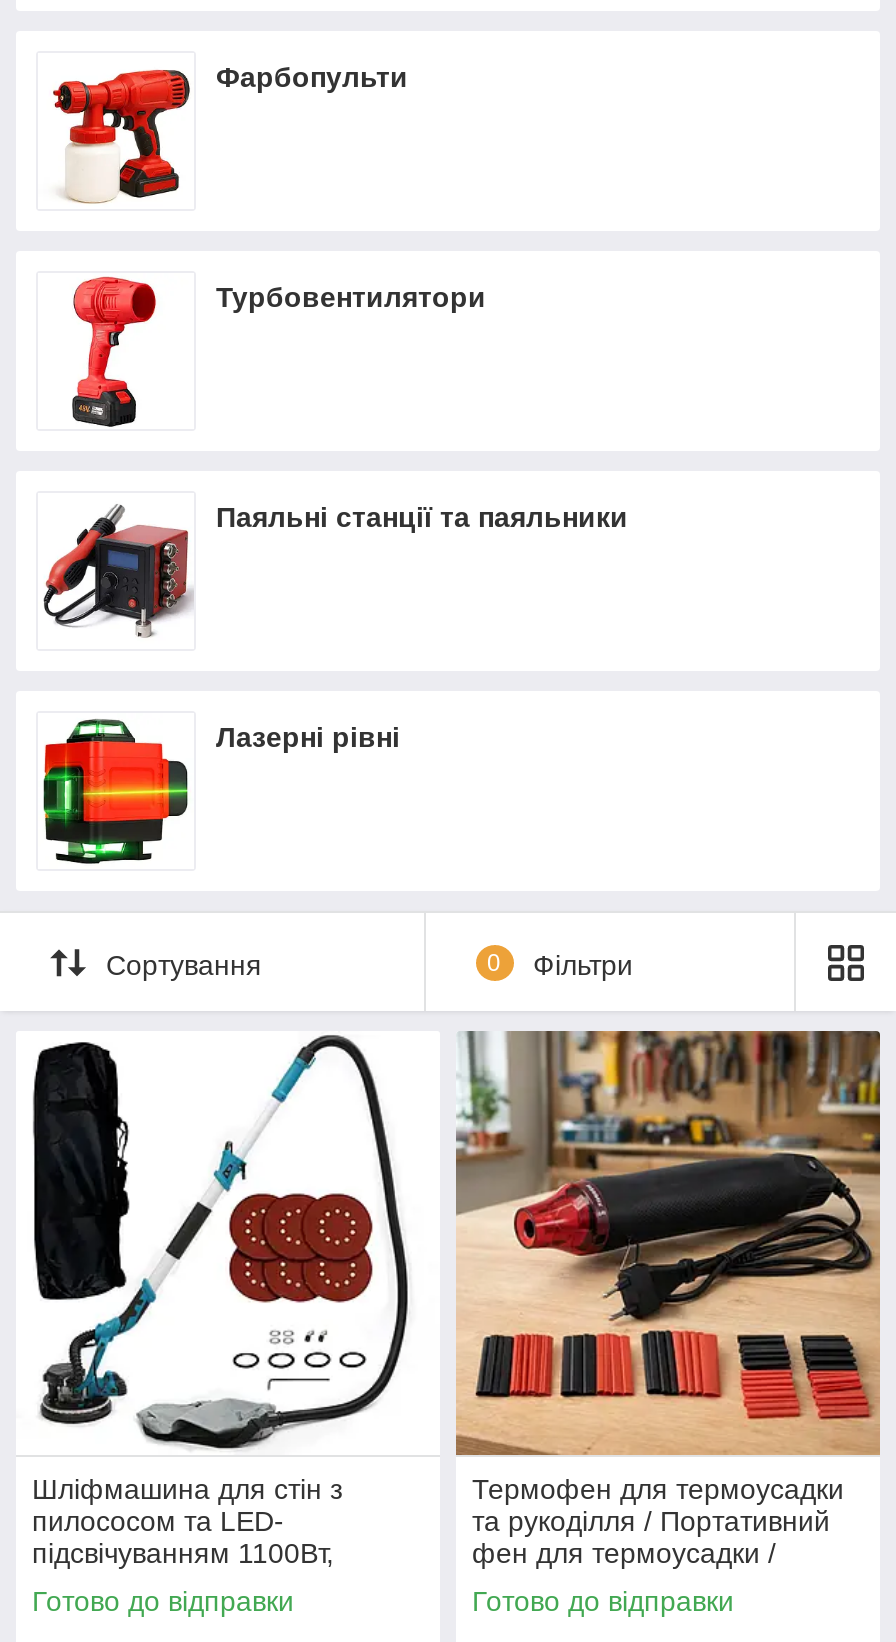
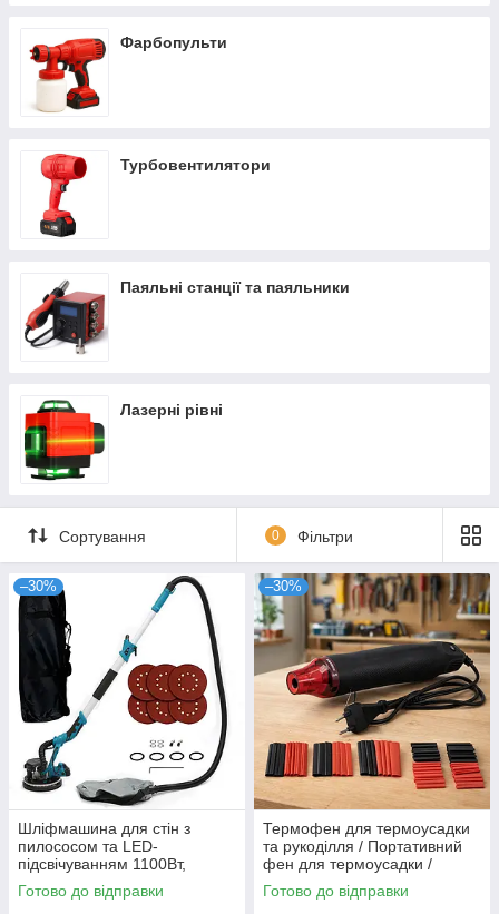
+ –30%

+ –30%
